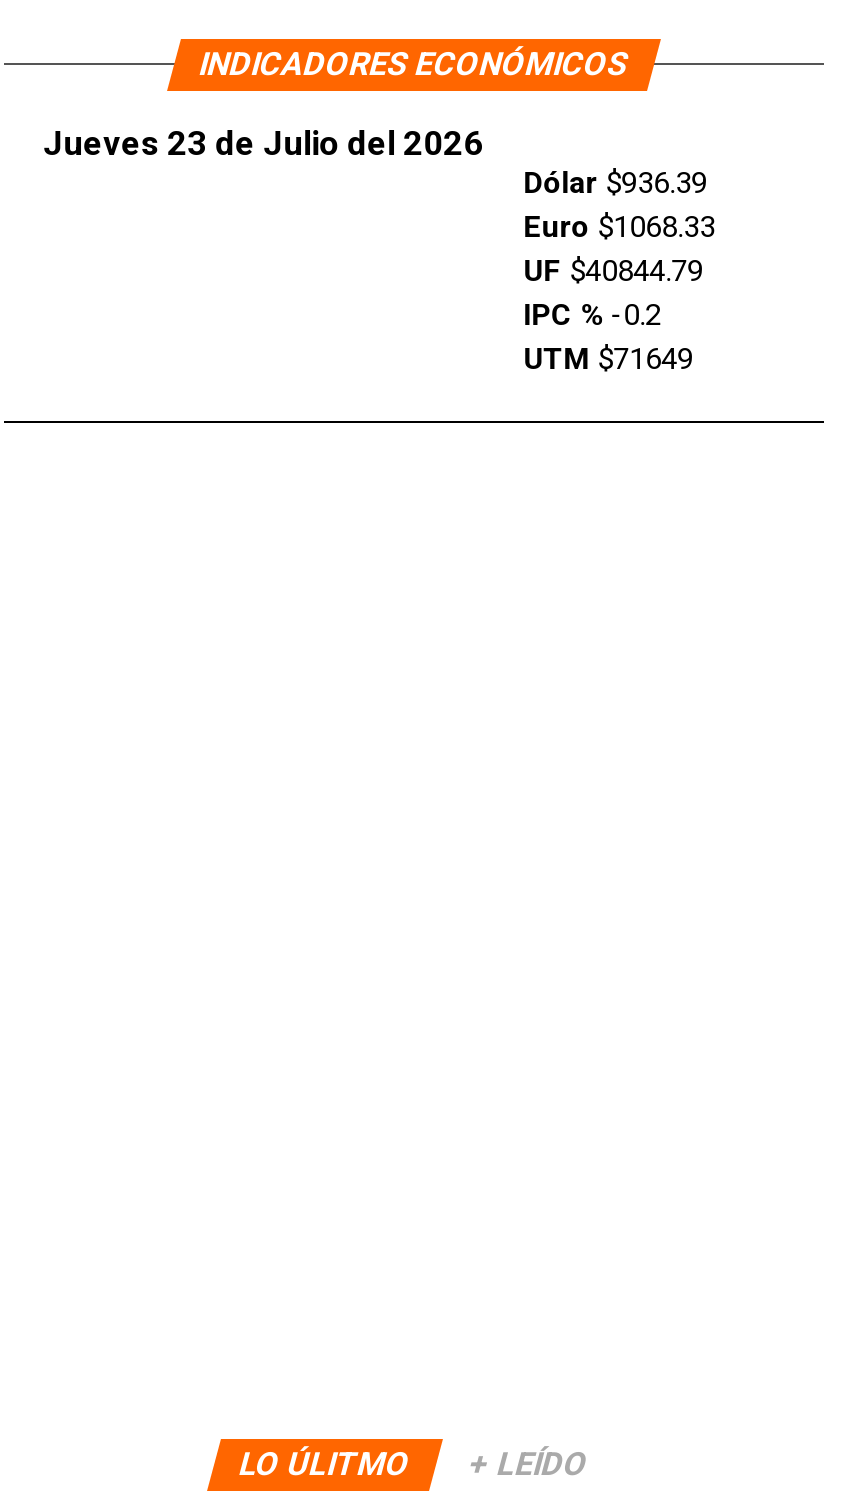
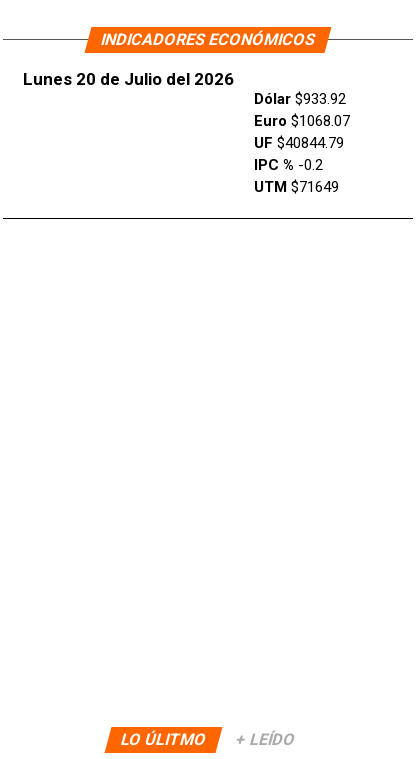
- Jueves 23 de Julio del 2026
+ Lunes 20 de Julio del 2026

- Dólar $936.39
+ Dólar $933.92

- Euro $1068.33
+ Euro $1068.07
